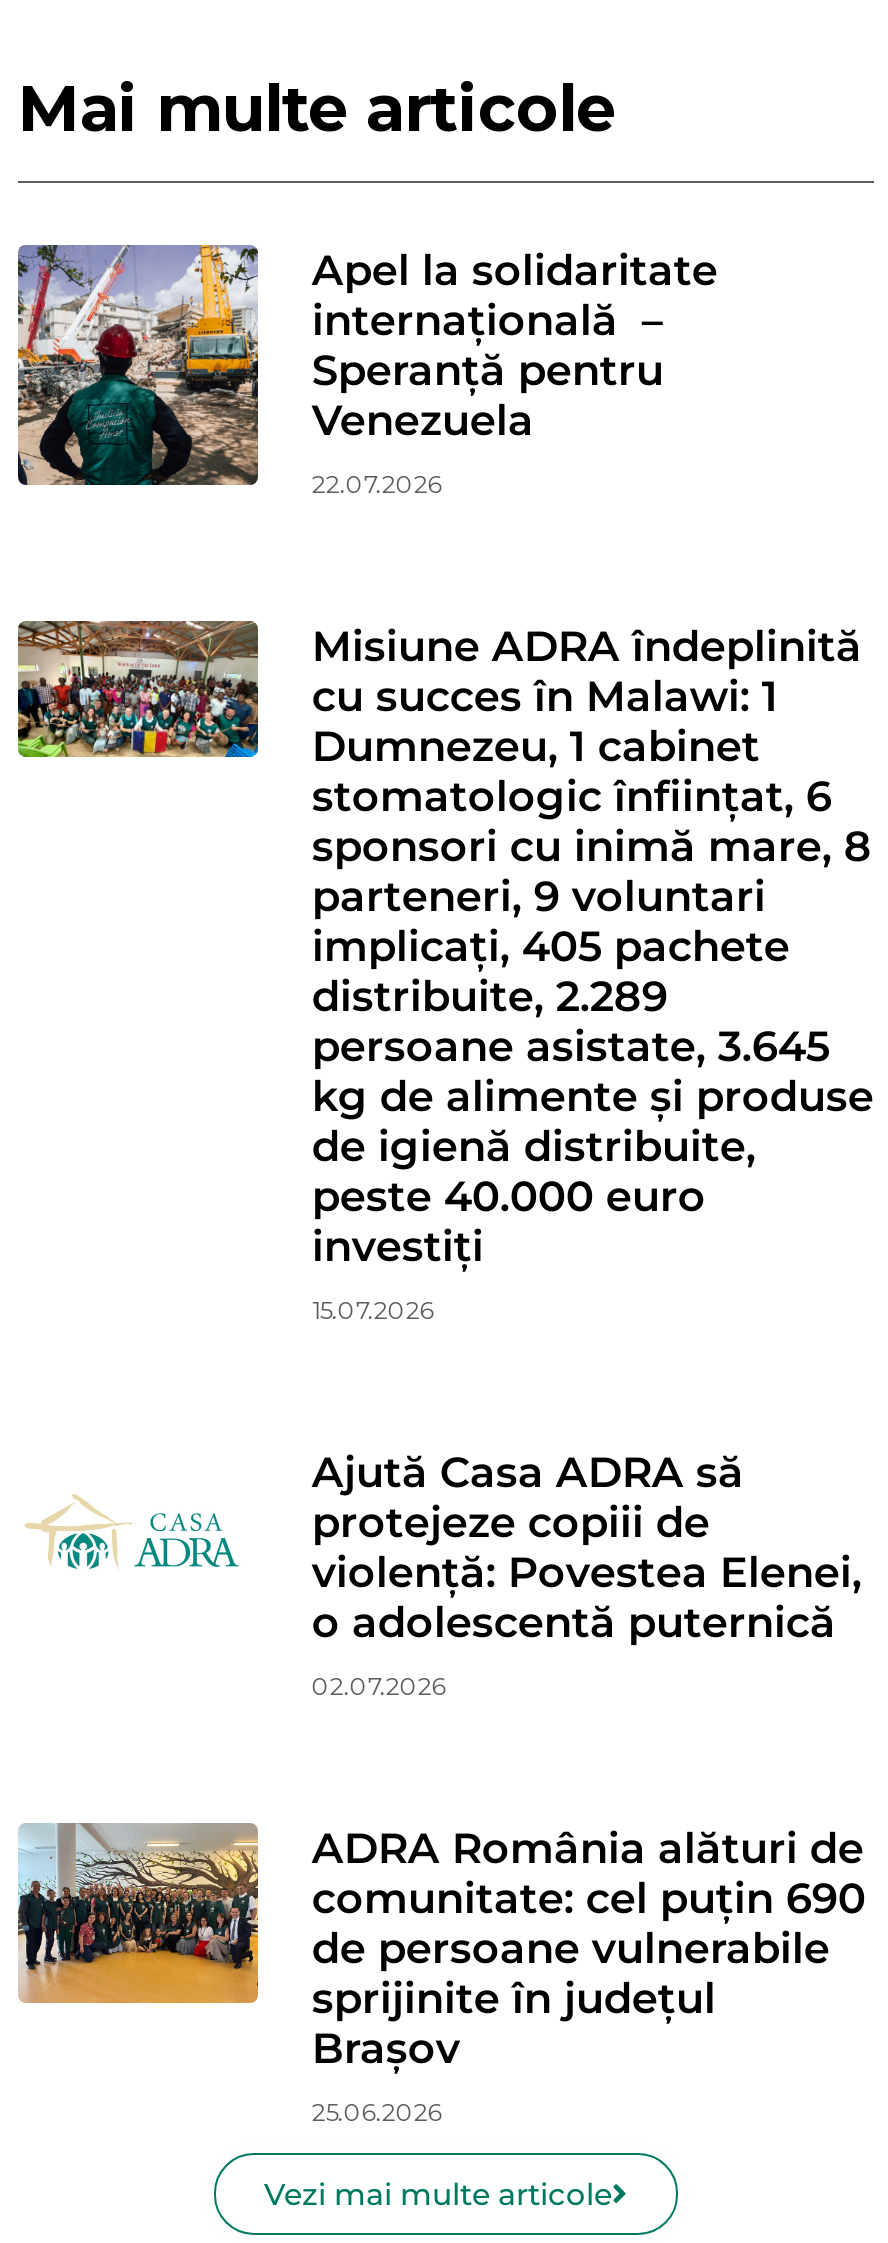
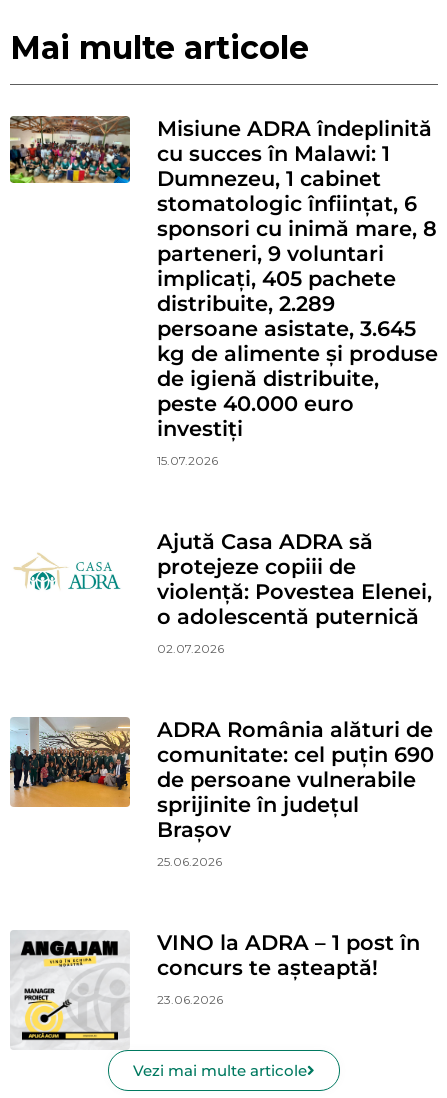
- [image]
- Apel la solidaritate
- internațională –
- Speranță pentru
- Venezuela
- 22.07.2026

moved up: [image] | Misiune ADRA îndeplinită | cu succes în Malawi: 1 | ... | Brașov | 25.06.2026

+ [image]
+ VINO la ADRA – 1 post în
+ concurs te așteaptă!
+ 23.06.2026
